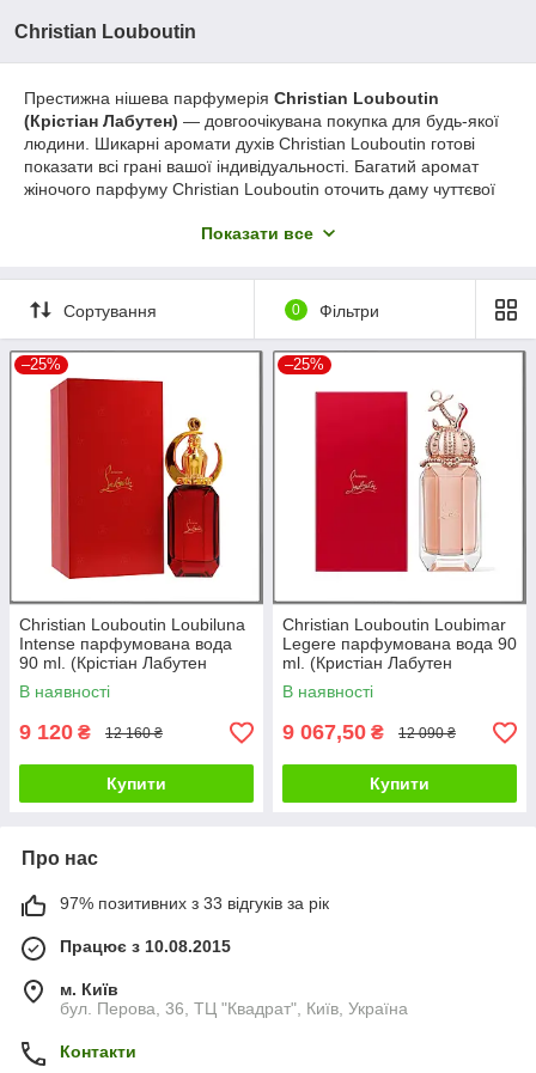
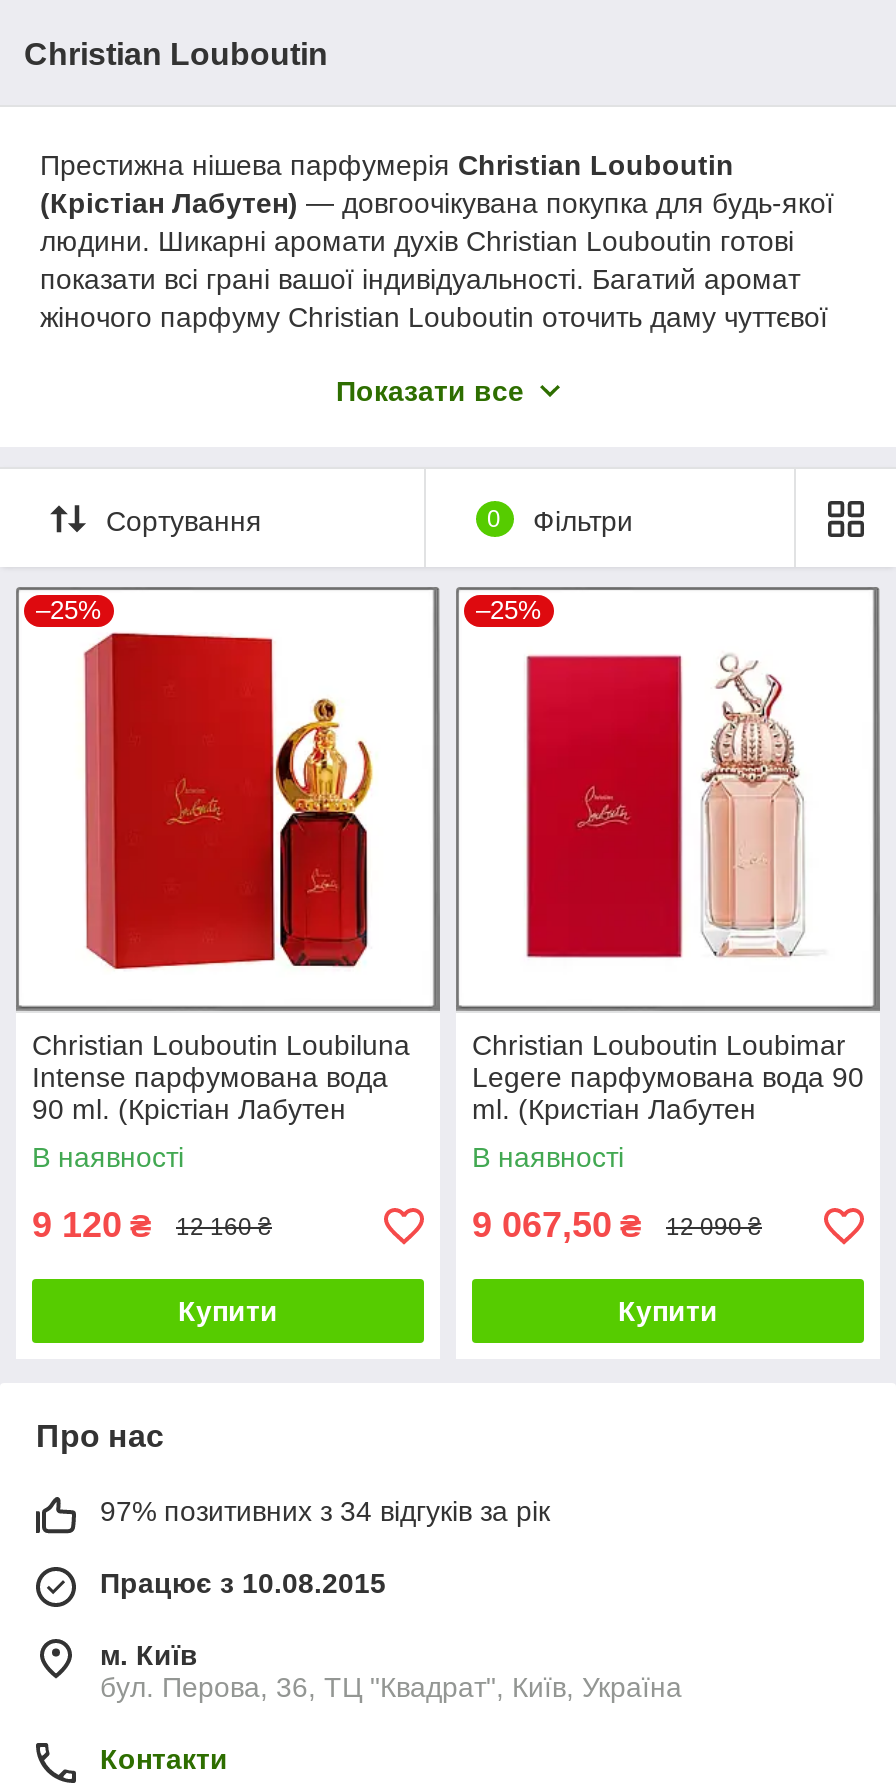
- 97% позитивних з 33 відгуків за рік
+ 97% позитивних з 34 відгуків за рік
